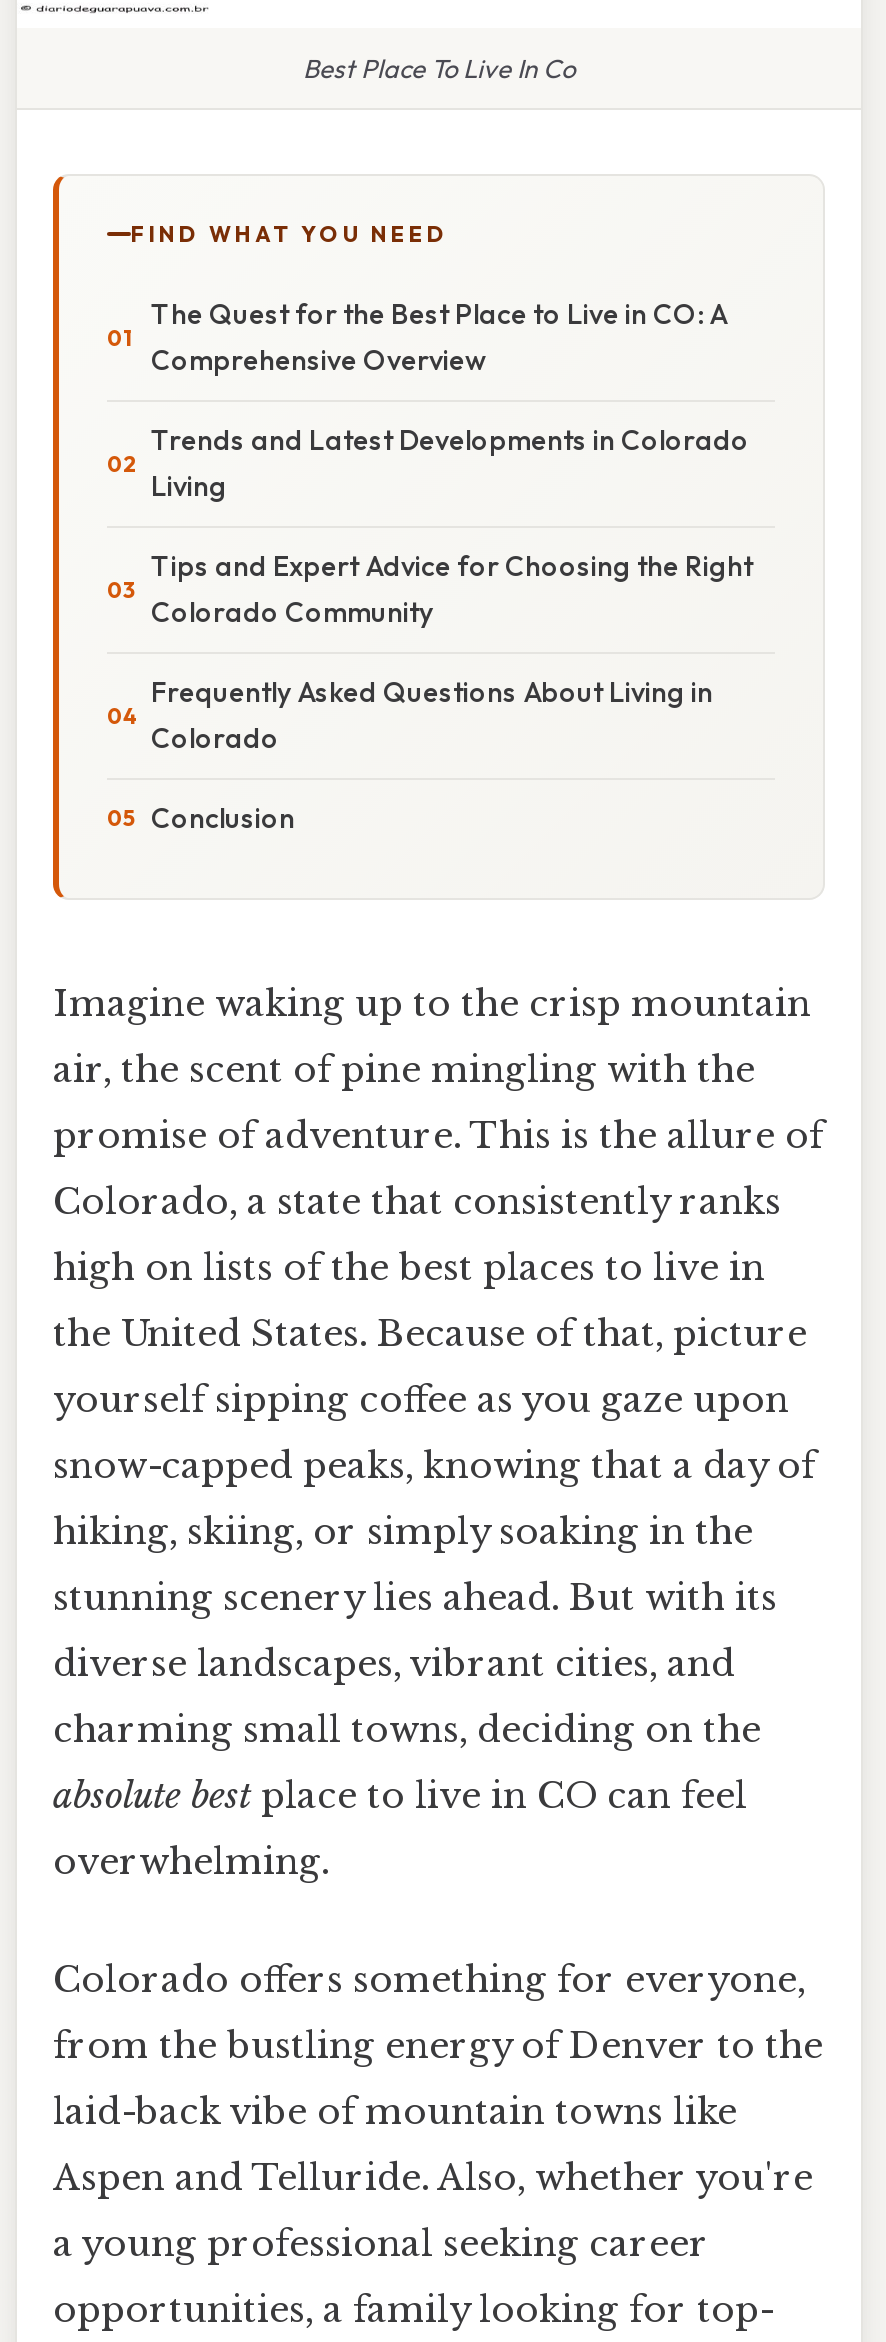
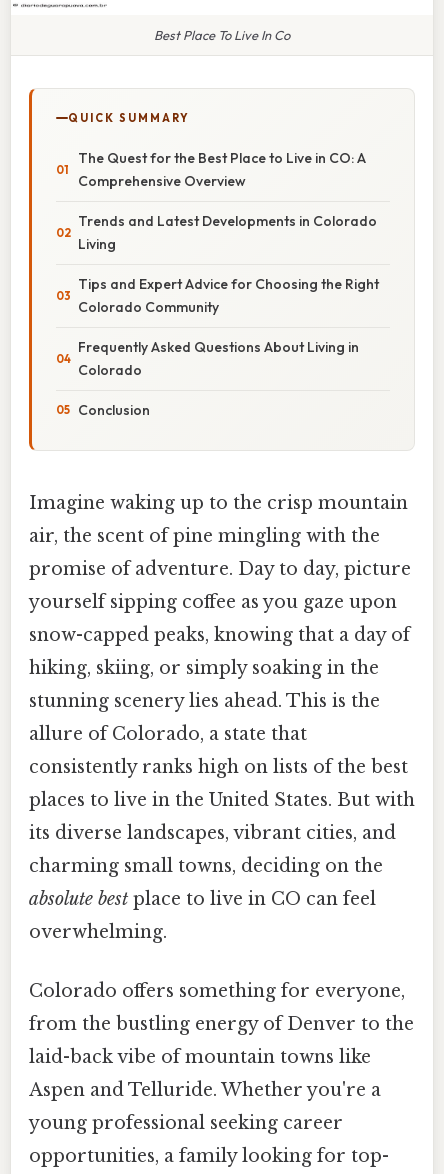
- FIND WHAT YOU NEED
+ QUICK SUMMARY

- promise of adventure. This is the allure of
- Colorado, a state that consistently ranks
- high on lists of the best places to live in
- the United States. Because of that, picture
+ promise of adventure. Day to day, picture

moved up: yourself sipping coffee as you gaze upon | snow-capped peaks, knowing that a day of | hiking, skiing, or simply soaking in the

- stunning scenery lies ahead. But with its
- diverse landscapes, vibrant cities, and
+ stunning scenery lies ahead. This is the
+ allure of Colorado, a state that
+ consistently ranks high on lists of the best
+ places to live in the United States. But with
+ its diverse landscapes, vibrant cities, and

- Aspen and Telluride. Also, whether you're
+ Aspen and Telluride. Whether you're a

- a young professional seeking career
+ young professional seeking career
